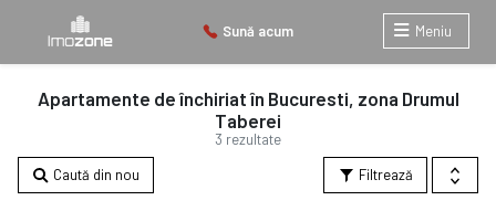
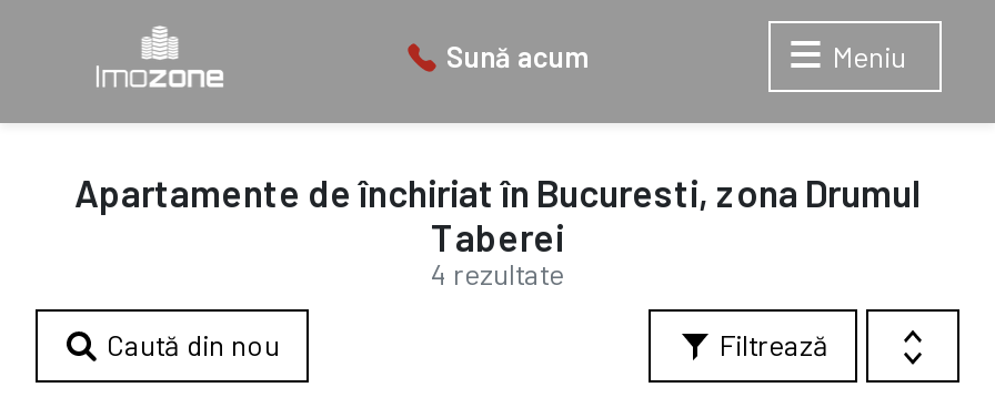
- 3 rezultate
+ 4 rezultate
